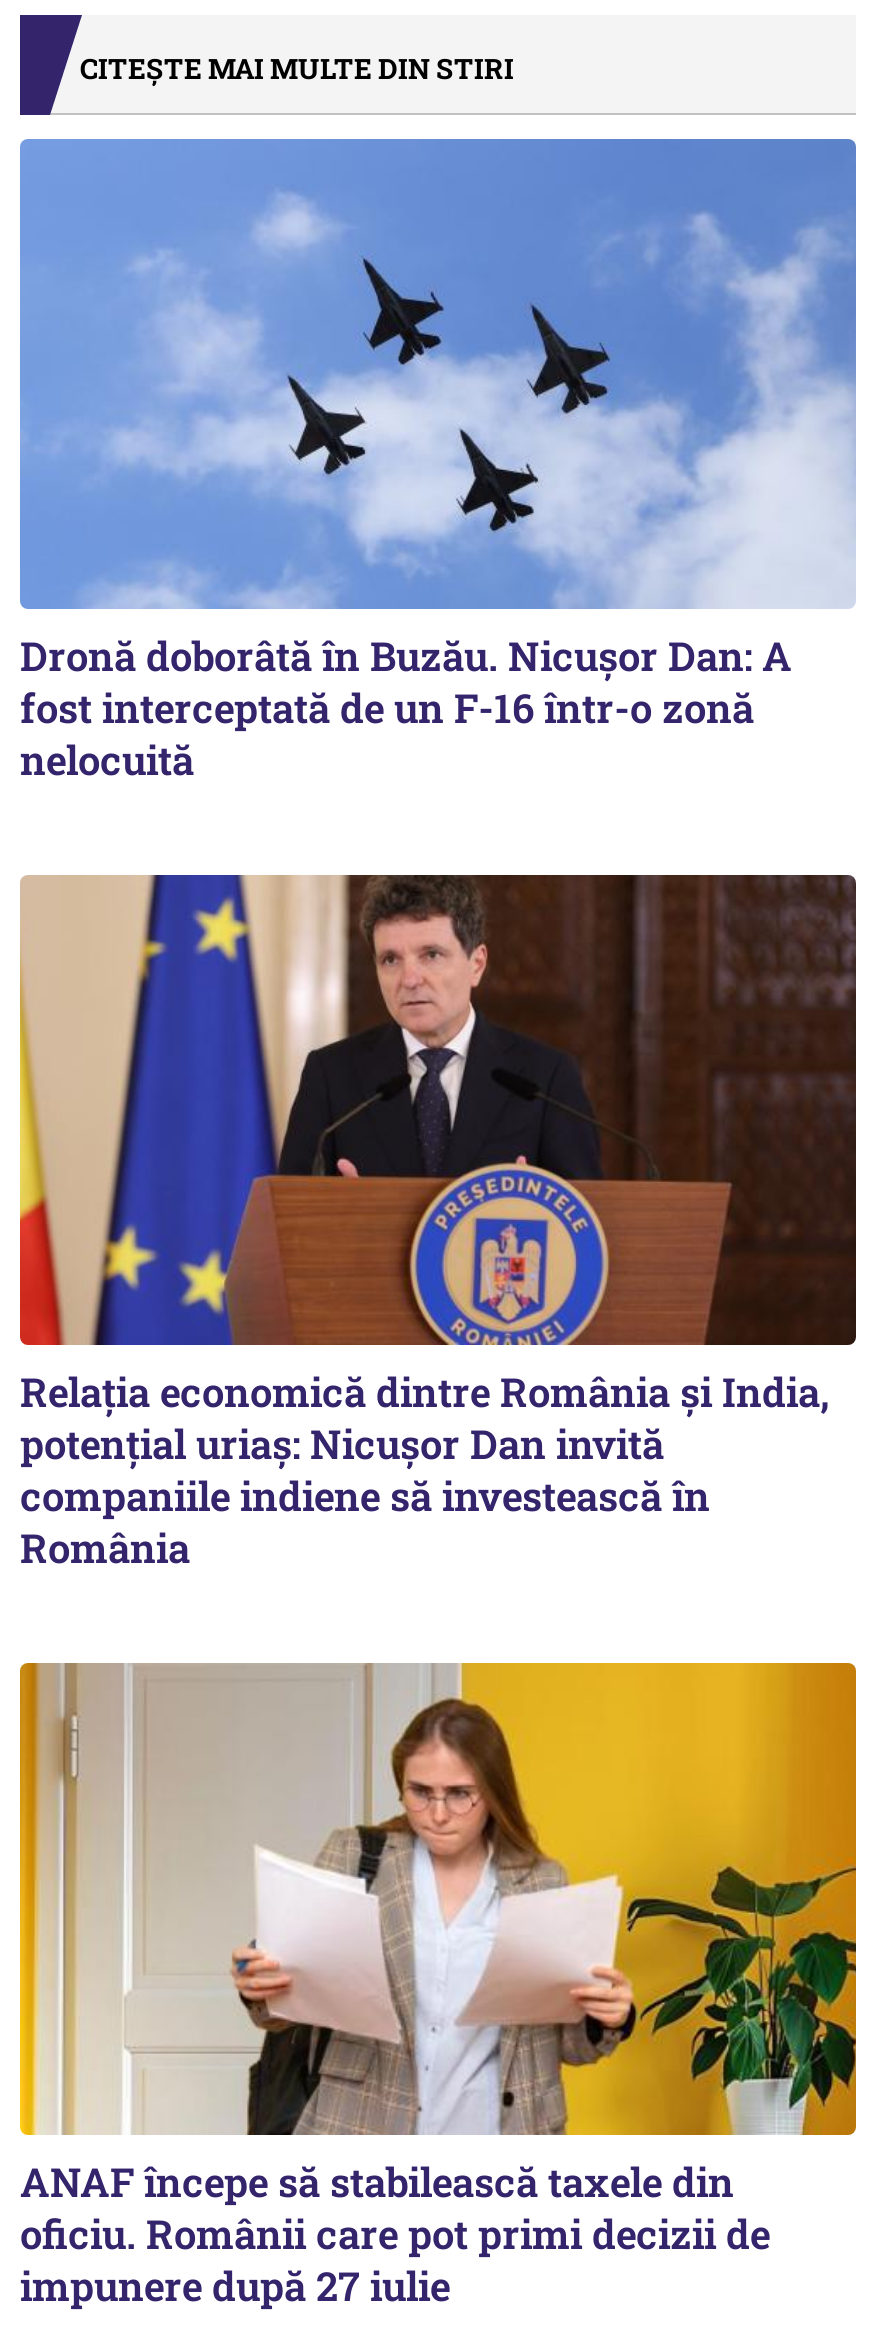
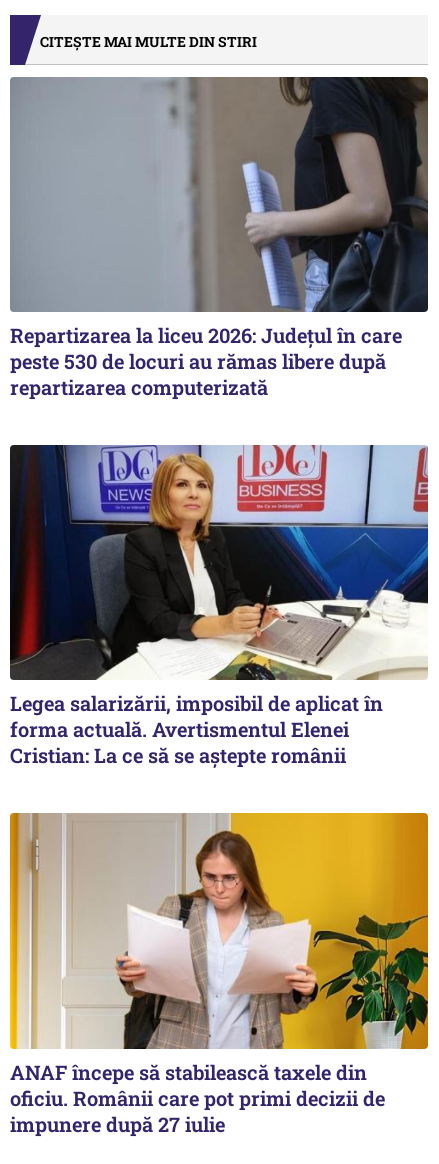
- [image]
- Dronă doborâtă în Buzău. Nicușor Dan: A
- fost interceptată de un F-16 într-o zonă
- nelocuită
+ [image]
+ Repartizarea la liceu 2026: Județul în care
+ peste 530 de locuri au rămas libere după
+ repartizarea computerizată

- [image]
- Relația economică dintre România și India,
- potențial uriaș: Nicușor Dan invită
- companiile indiene să investească în
- România
+ [image]
+ Legea salarizării, imposibil de aplicat în
+ forma actuală. Avertismentul Elenei
+ Cristian: La ce să se aștepte românii
